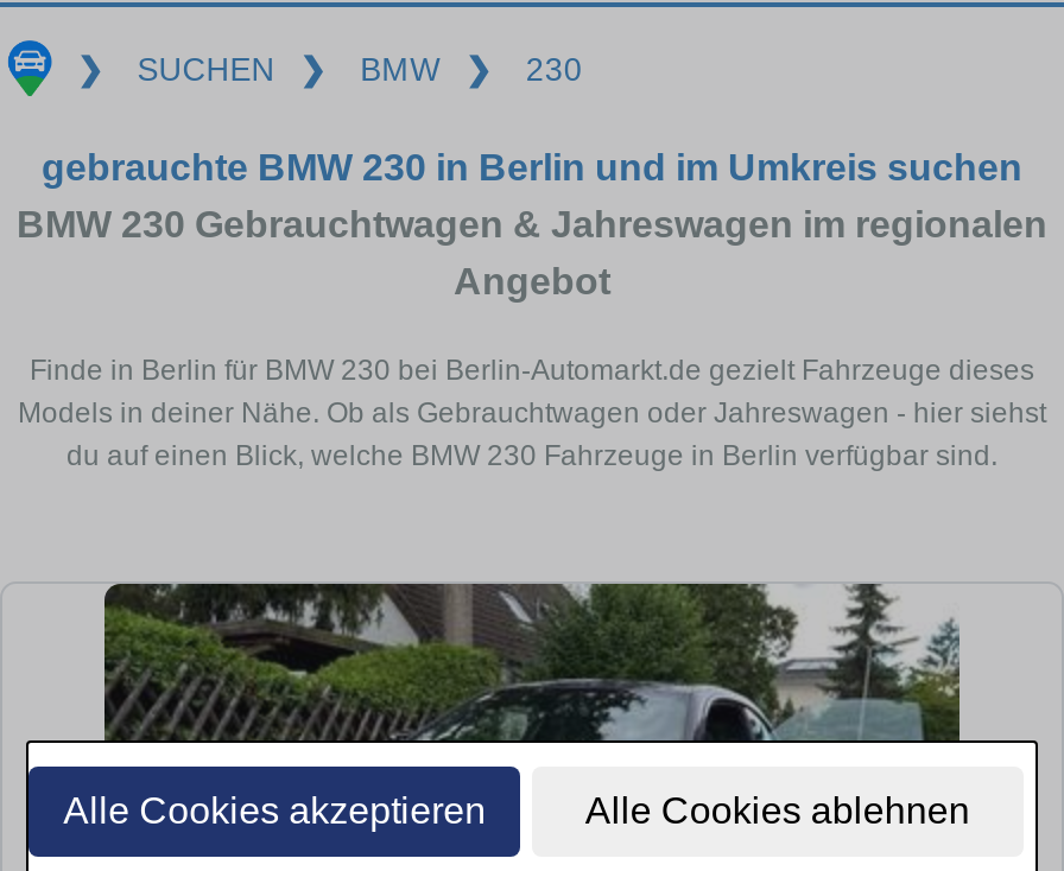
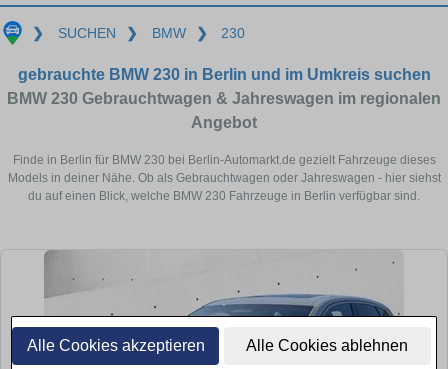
- [image]
+ [image]
